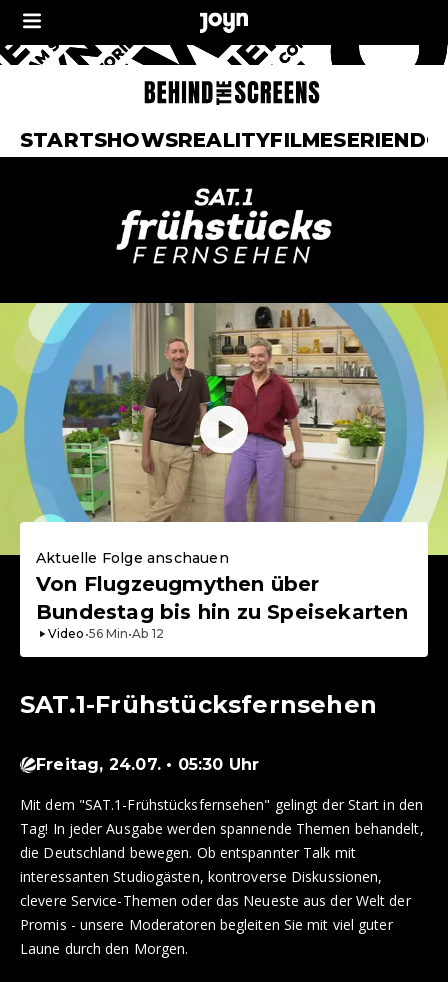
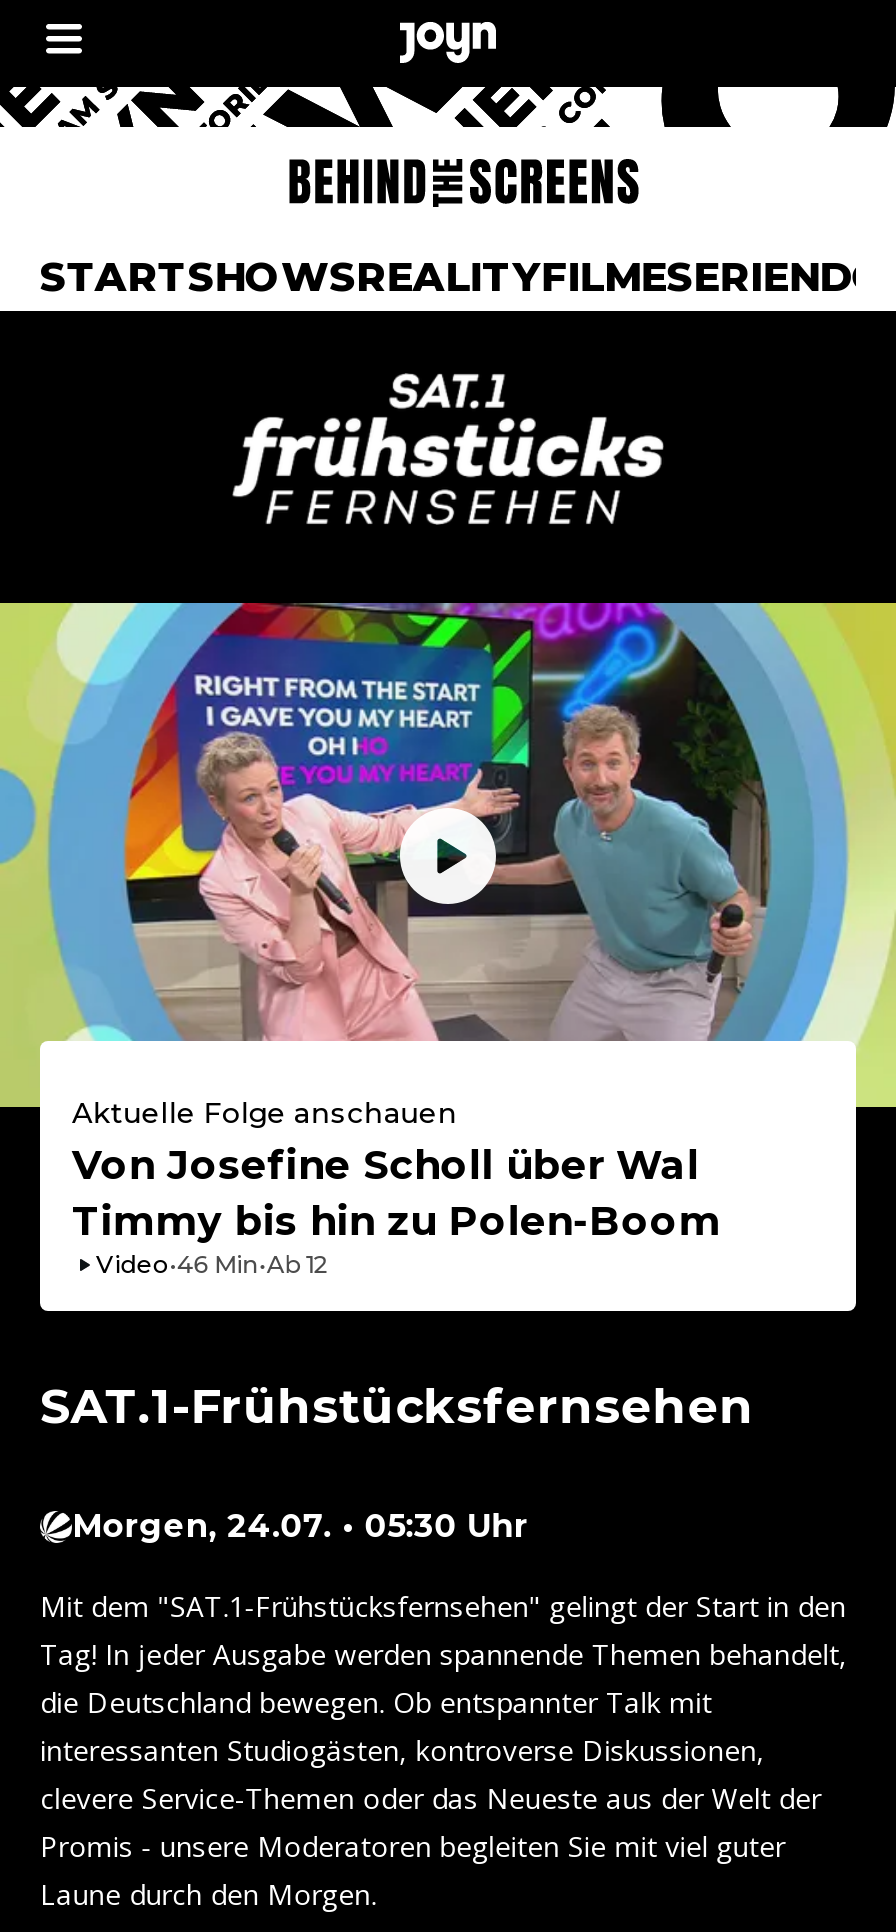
- [image]
+ [image]

- Von Flugzeugmythen über
- Bundestag bis hin zu Speisekarten
- Video•56 Min•Ab 12
+ Von Josefine Scholl über Wal
+ Timmy bis hin zu Polen-Boom
+ Video•46 Min•Ab 12

- Freitag, 24.07. • 05:30 Uhr
+ Morgen, 24.07. • 05:30 Uhr
